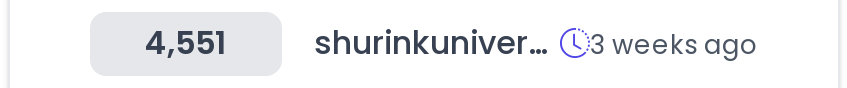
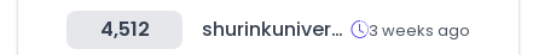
- 4,551
+ 4,512
